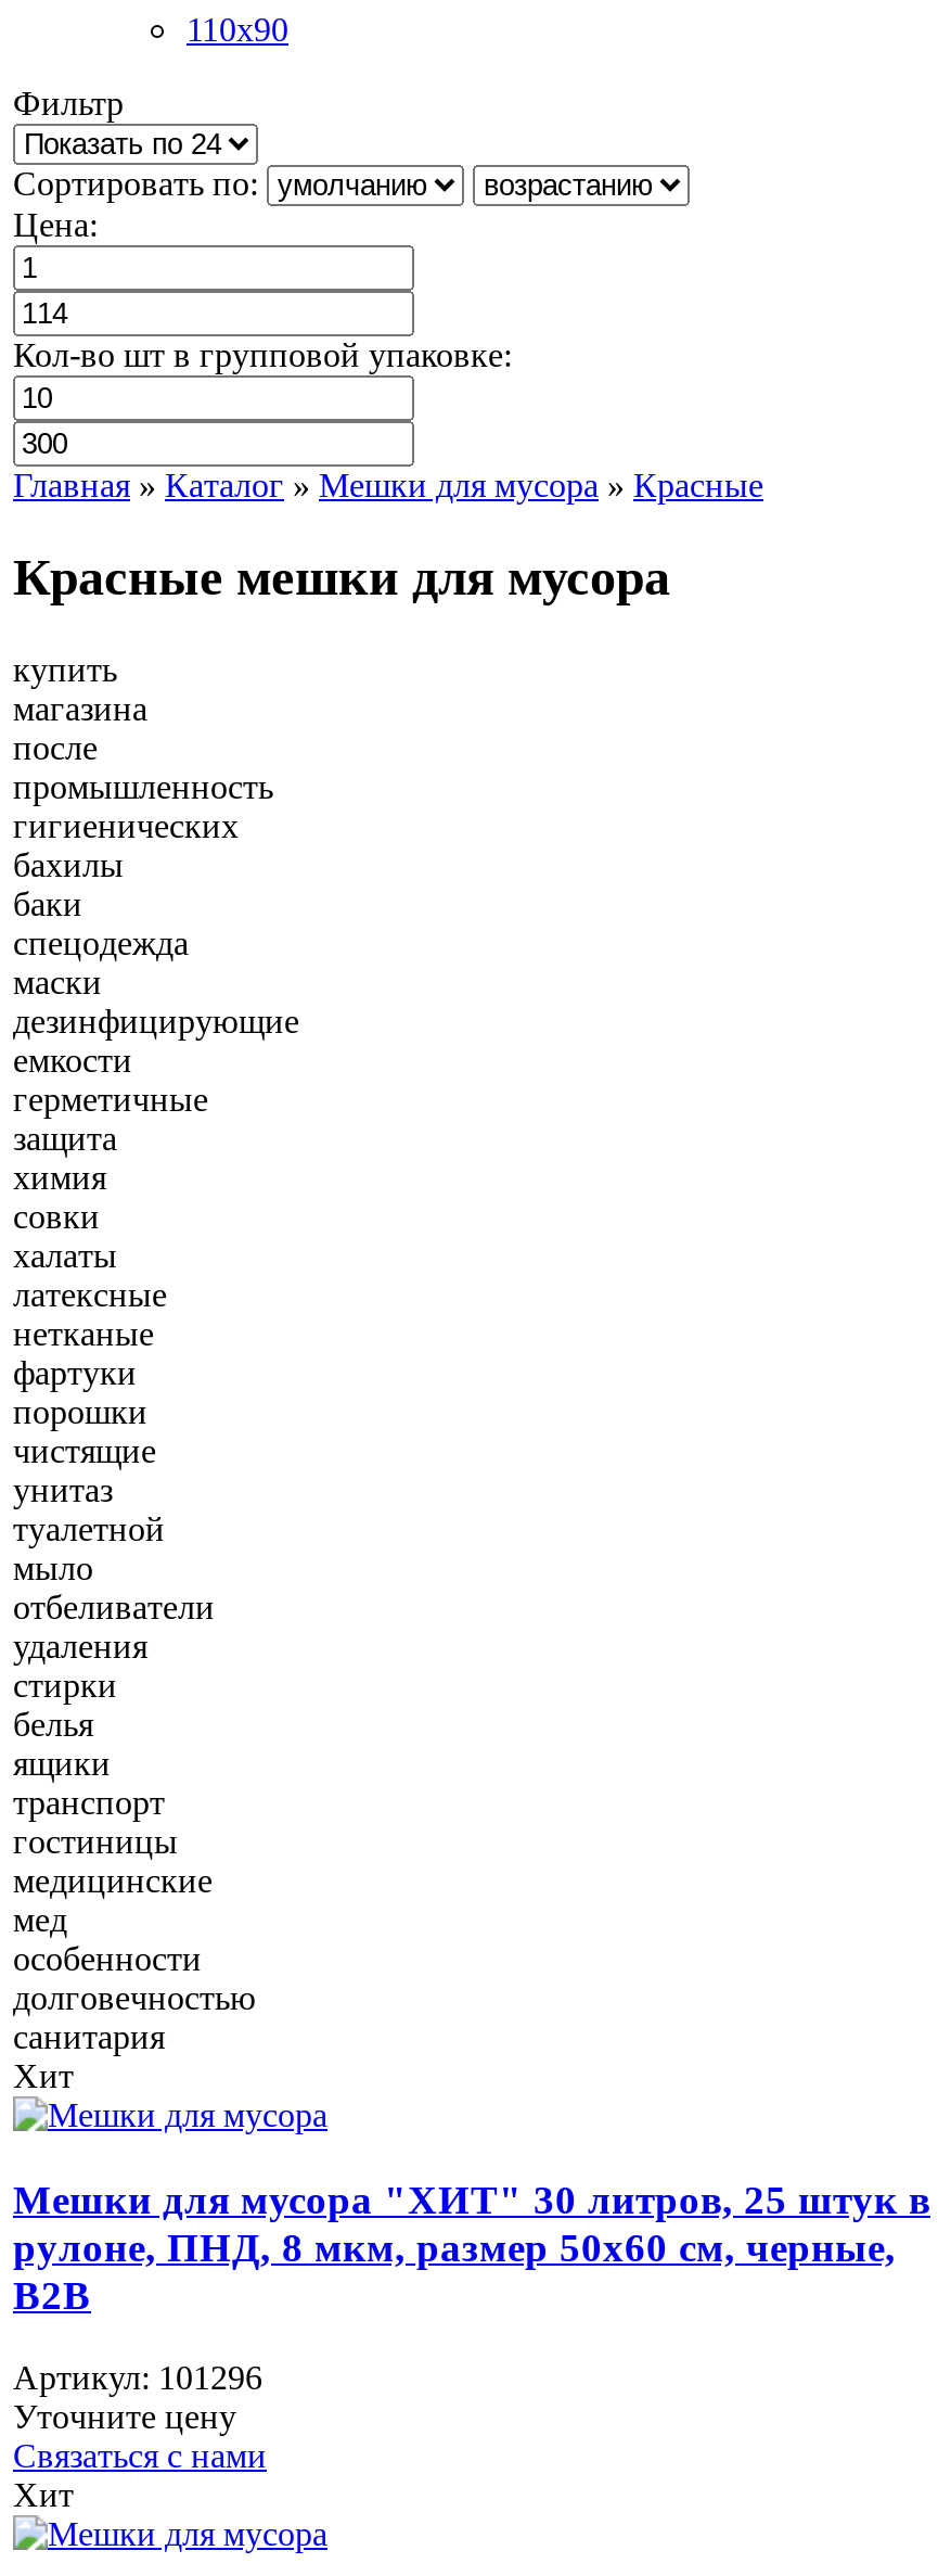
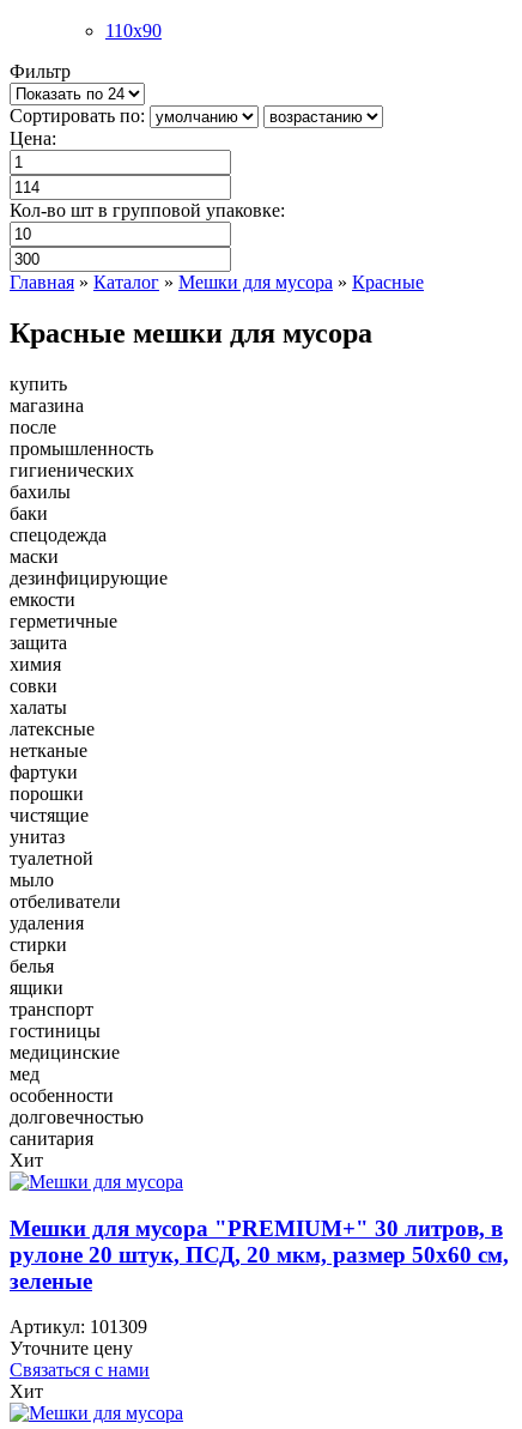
- Мешки для мусора "ХИТ" 30 литров, 25 штук в
- рулоне, ПНД, 8 мкм, размер 50х60 см, черные,
- B2B
+ Мешки для мусора "PREMIUM+" 30 литров, в
+ рулоне 20 штук, ПСД, 20 мкм, размер 50х60 см,
+ зеленые

- Артикул: 101296
+ Артикул: 101309
